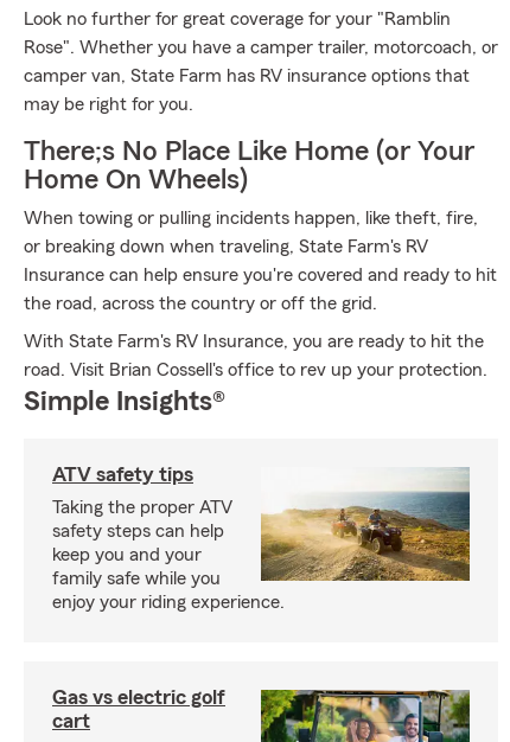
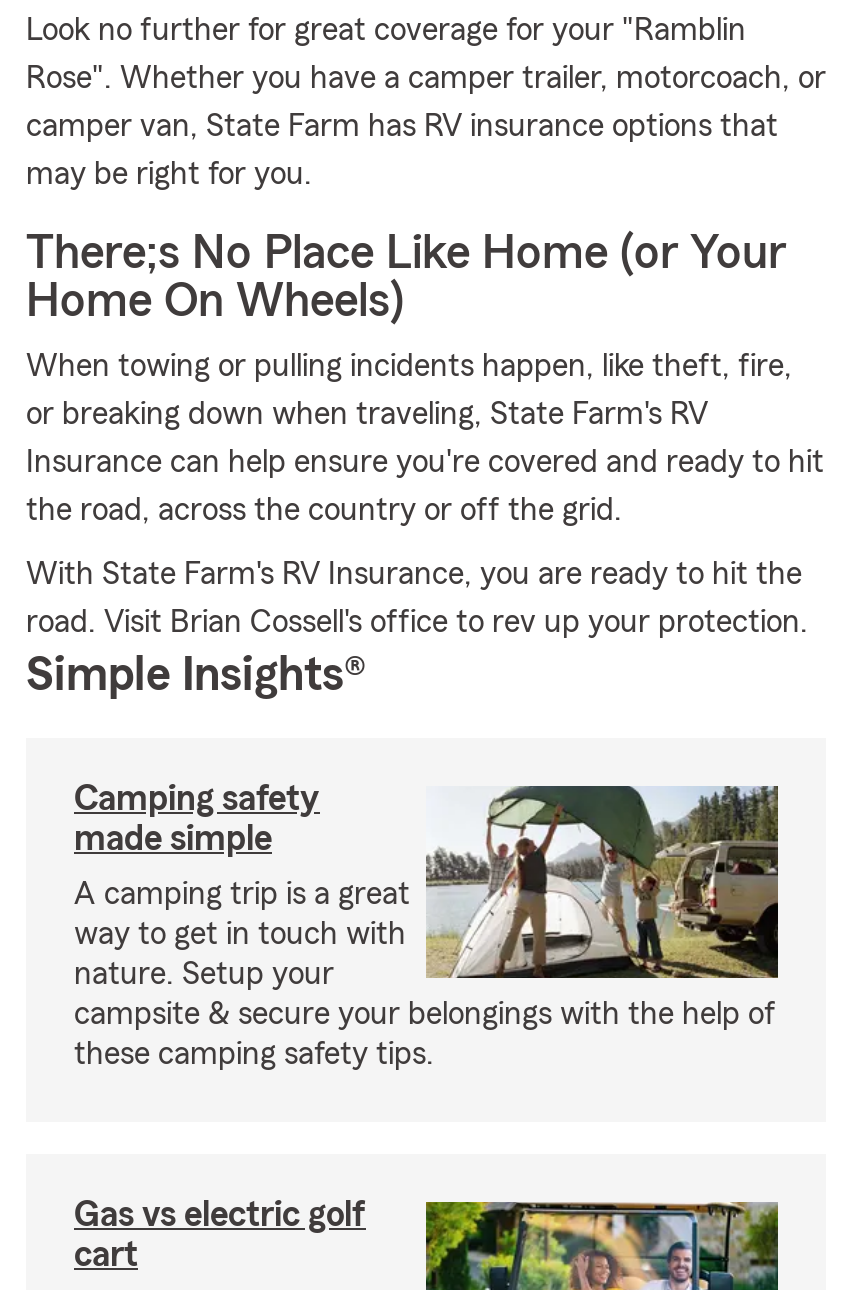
- ATV safety tips
+ Camping safety
+ made simple

- [image]
- Taking the proper ATV
- safety steps can help
- keep you and your
- family safe while you
- enjoy your riding experience.
+ [image]
+ A camping trip is a great
+ way to get in touch with
+ nature. Setup your
+ campsite & secure your belongings with the help of
+ these camping safety tips.
